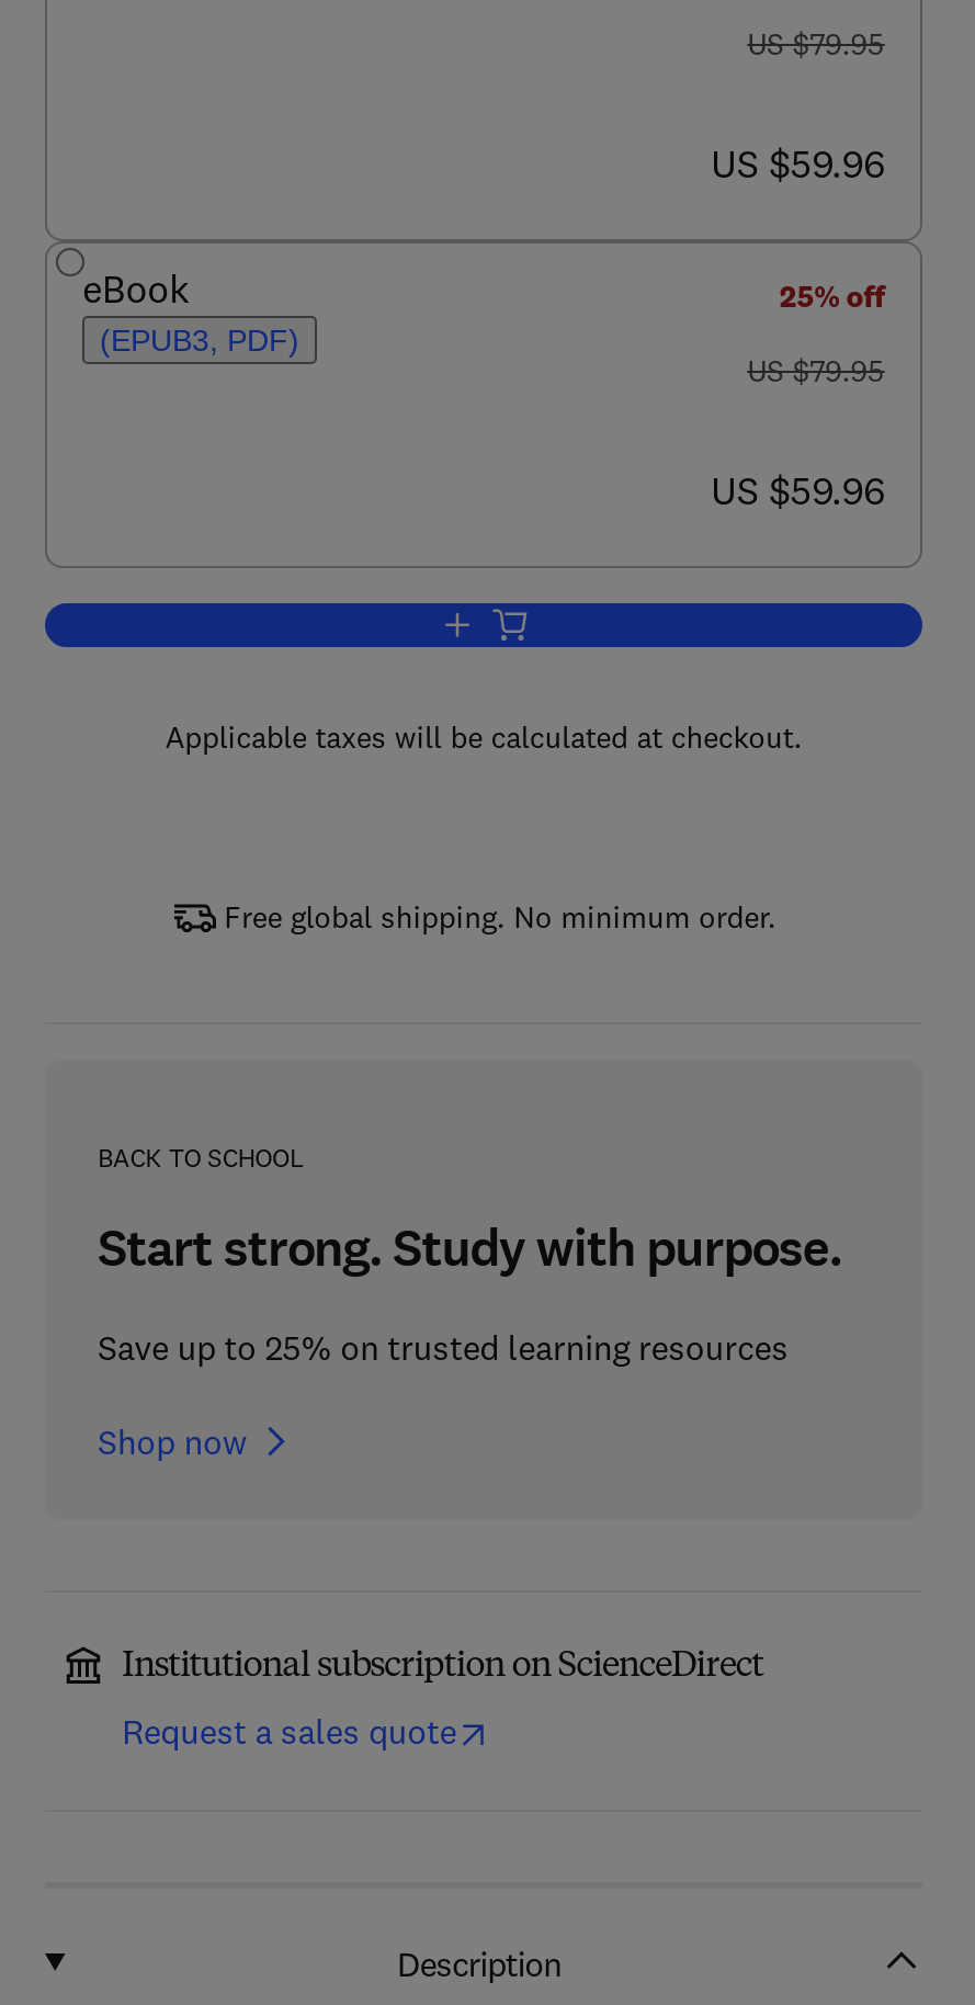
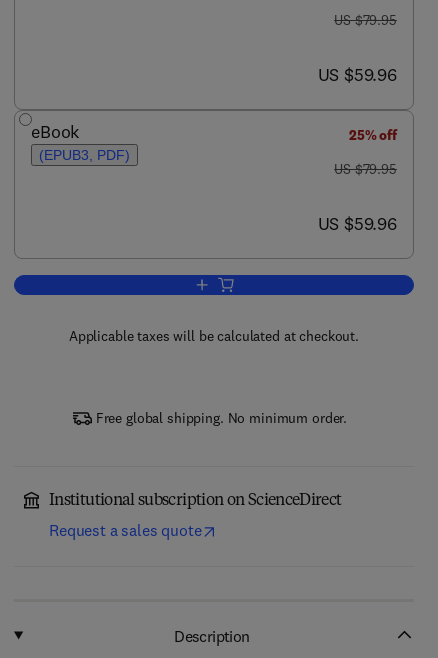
- BACK TO SCHOOL
- Start strong. Study with purpose.
- Save up to 25% on trusted learning resources
- Shop now
